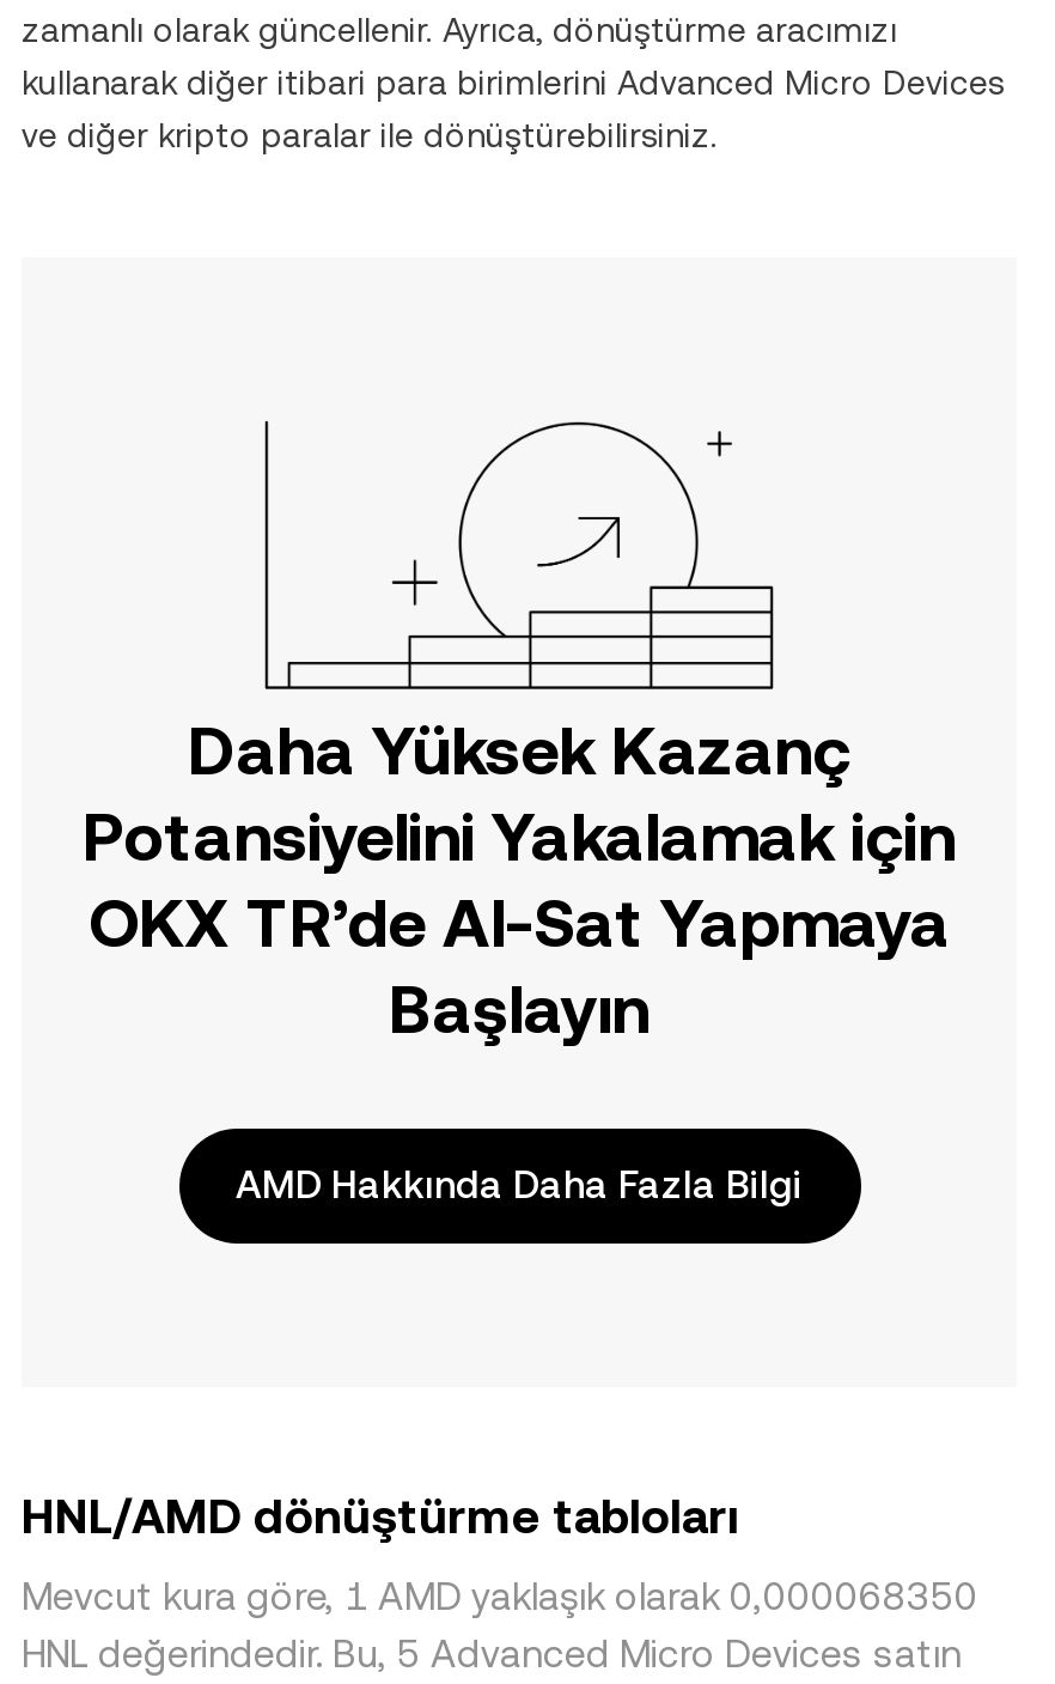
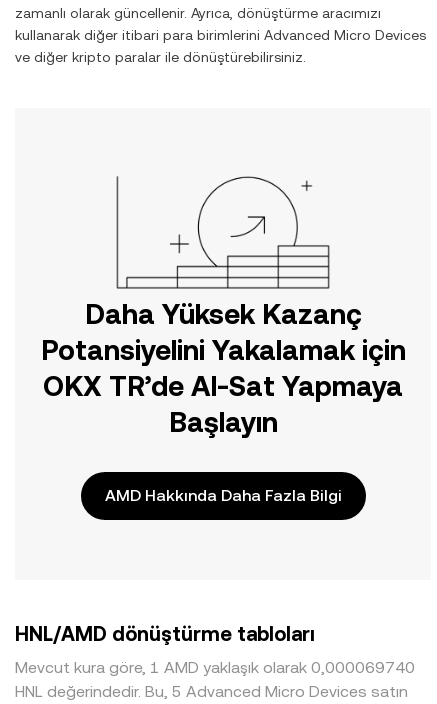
- Mevcut kura göre, 1 AMD yaklaşık olarak 0,000068350
+ Mevcut kura göre, 1 AMD yaklaşık olarak 0,000069740
